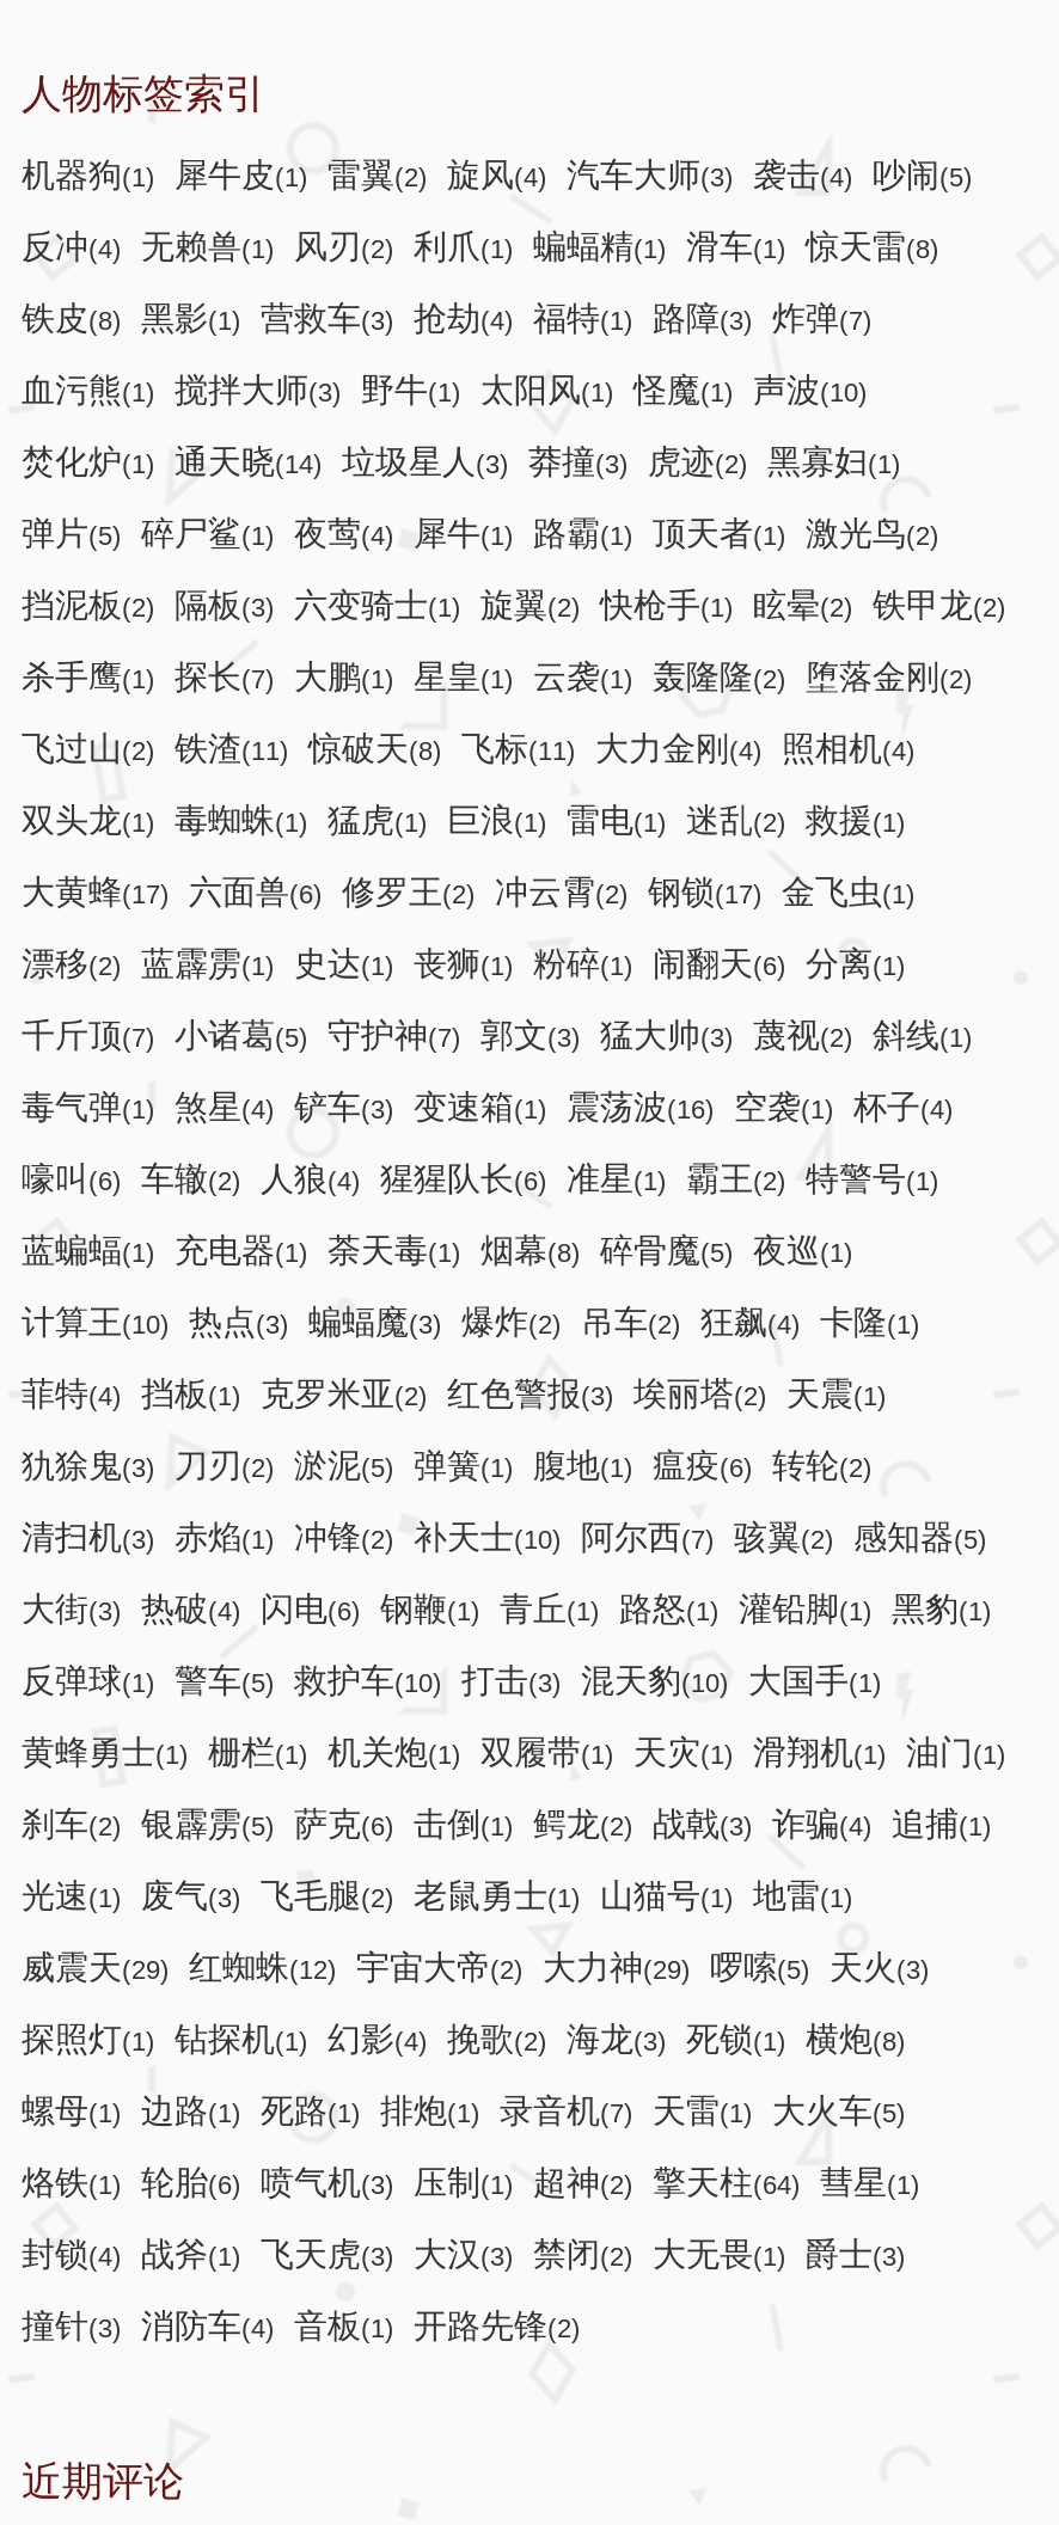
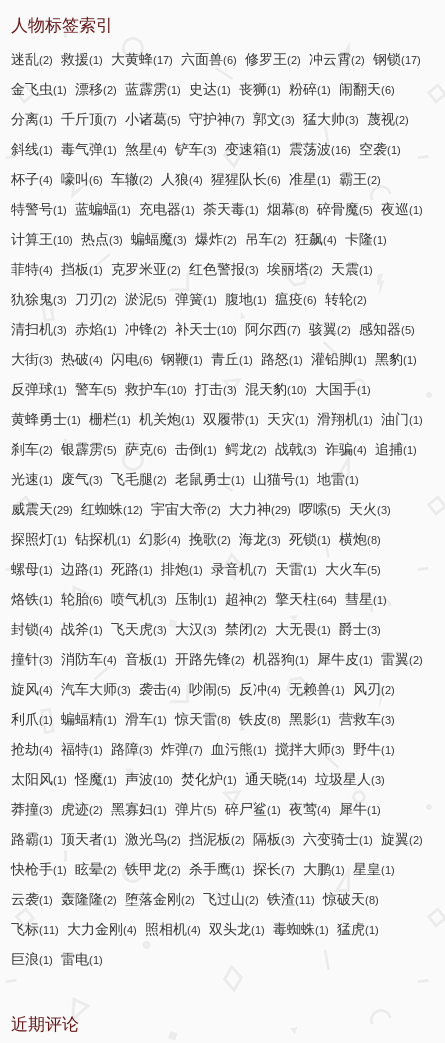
- 机器狗(1) 犀牛皮(1) 雷翼(2) 旋风(4) 汽车大师(3) 袭击(4) 吵闹(5)
- 反冲(4) 无赖兽(1) 风刃(2) 利爪(1) 蝙蝠精(1) 滑车(1) 惊天雷(8)
- 铁皮(8) 黑影(1) 营救车(3) 抢劫(4) 福特(1) 路障(3) 炸弹(7)
- 血污熊(1) 搅拌大师(3) 野牛(1) 太阳风(1) 怪魔(1) 声波(10)
- 焚化炉(1) 通天晓(14) 垃圾星人(3) 莽撞(3) 虎迹(2) 黑寡妇(1)
- 弹片(5) 碎尸鲨(1) 夜莺(4) 犀牛(1) 路霸(1) 顶天者(1) 激光鸟(2)
- 挡泥板(2) 隔板(3) 六变骑士(1) 旋翼(2) 快枪手(1) 眩晕(2) 铁甲龙(2)
- 杀手鹰(1) 探长(7) 大鹏(1) 星皇(1) 云袭(1) 轰隆隆(2) 堕落金刚(2)
- 飞过山(2) 铁渣(11) 惊破天(8) 飞标(11) 大力金刚(4) 照相机(4)
- 双头龙(1) 毒蜘蛛(1) 猛虎(1) 巨浪(1) 雷电(1) 迷乱(2) 救援(1)
- 大黄蜂(17) 六面兽(6) 修罗王(2) 冲云霄(2) 钢锁(17) 金飞虫(1)
- 漂移(2) 蓝霹雳(1) 史达(1) 丧狮(1) 粉碎(1) 闹翻天(6) 分离(1)
- 千斤顶(7) 小诸葛(5) 守护神(7) 郭文(3) 猛大帅(3) 蔑视(2) 斜线(1)
- 毒气弹(1) 煞星(4) 铲车(3) 变速箱(1) 震荡波(16) 空袭(1) 杯子(4)
- 嚎叫(6) 车辙(2) 人狼(4) 猩猩队长(6) 准星(1) 霸王(2) 特警号(1)
- 蓝蝙蝠(1) 充电器(1) 荼天毒(1) 烟幕(8) 碎骨魔(5) 夜巡(1)
+ 迷乱(2) 救援(1) 大黄蜂(17) 六面兽(6) 修罗王(2) 冲云霄(2) 钢锁(17)
+ 金飞虫(1) 漂移(2) 蓝霹雳(1) 史达(1) 丧狮(1) 粉碎(1) 闹翻天(6)
+ 分离(1) 千斤顶(7) 小诸葛(5) 守护神(7) 郭文(3) 猛大帅(3) 蔑视(2)
+ 斜线(1) 毒气弹(1) 煞星(4) 铲车(3) 变速箱(1) 震荡波(16) 空袭(1)
+ 杯子(4) 嚎叫(6) 车辙(2) 人狼(4) 猩猩队长(6) 准星(1) 霸王(2)
+ 特警号(1) 蓝蝙蝠(1) 充电器(1) 荼天毒(1) 烟幕(8) 碎骨魔(5) 夜巡(1)

moved up: 计算王(10) 热点(3) 蝙蝠魔(3) 爆炸(2) 吊车(2) 狂飙(4) 卡隆(1) | 菲特(4) 挡板(1) 克罗米亚(2) 红色警报(3) 埃丽塔(2) 天震(1) | 清扫机(3) 赤焰(1) 冲锋(2) 补天士(10) 阿尔西(7) 骇翼(2) 感知器(5) | ... | 烙铁(1) 轮胎(6) 喷气机(3) 压制(1) 超神(2) 擎天柱(64) 彗星(1) | 封锁(4) 战斧(1) 飞天虎(3) 大汉(3) 禁闭(2) 大无畏(1) 爵士(3)

- 撞针(3) 消防车(4) 音板(1) 开路先锋(2)
+ 撞针(3) 消防车(4) 音板(1) 开路先锋(2) 机器狗(1) 犀牛皮(1) 雷翼(2)
+ 旋风(4) 汽车大师(3) 袭击(4) 吵闹(5) 反冲(4) 无赖兽(1) 风刃(2)
+ 利爪(1) 蝙蝠精(1) 滑车(1) 惊天雷(8) 铁皮(8) 黑影(1) 营救车(3)
+ 抢劫(4) 福特(1) 路障(3) 炸弹(7) 血污熊(1) 搅拌大师(3) 野牛(1)
+ 太阳风(1) 怪魔(1) 声波(10) 焚化炉(1) 通天晓(14) 垃圾星人(3)
+ 莽撞(3) 虎迹(2) 黑寡妇(1) 弹片(5) 碎尸鲨(1) 夜莺(4) 犀牛(1)
+ 路霸(1) 顶天者(1) 激光鸟(2) 挡泥板(2) 隔板(3) 六变骑士(1) 旋翼(2)
+ 快枪手(1) 眩晕(2) 铁甲龙(2) 杀手鹰(1) 探长(7) 大鹏(1) 星皇(1)
+ 云袭(1) 轰隆隆(2) 堕落金刚(2) 飞过山(2) 铁渣(11) 惊破天(8)
+ 飞标(11) 大力金刚(4) 照相机(4) 双头龙(1) 毒蜘蛛(1) 猛虎(1)
+ 巨浪(1) 雷电(1)
